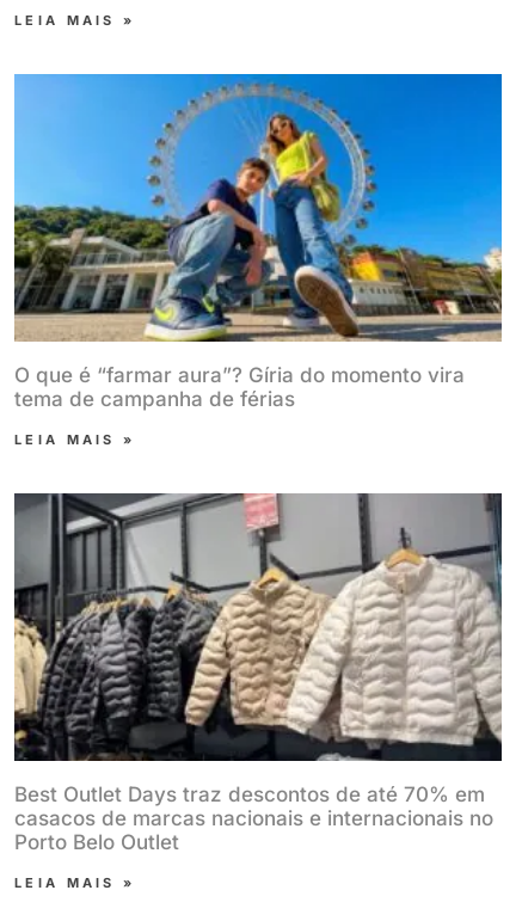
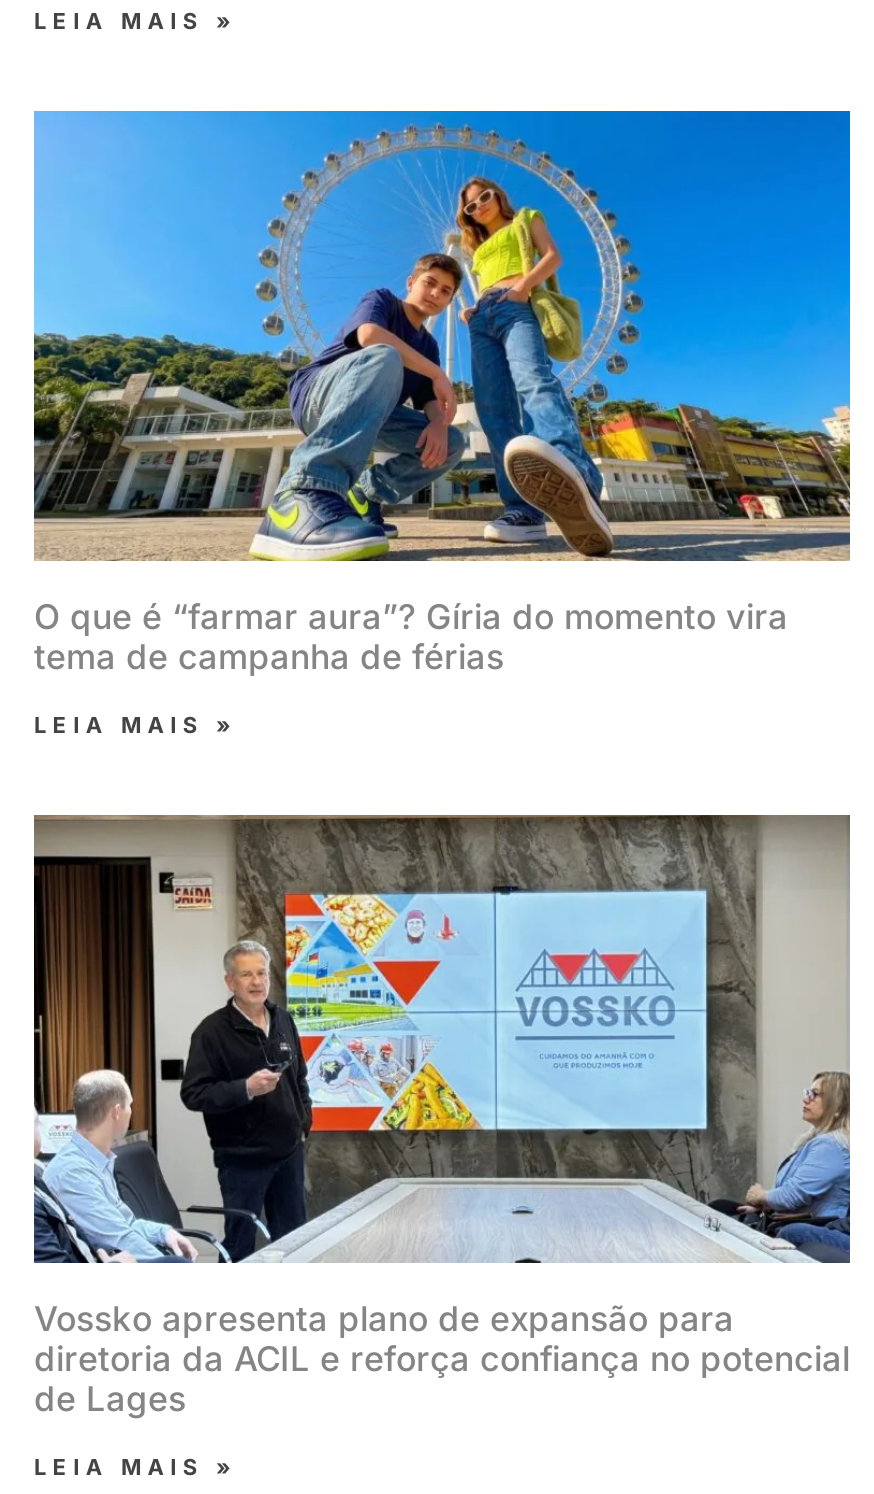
- [image]
- Best Outlet Days traz descontos de até 70% em
- casacos de marcas nacionais e internacionais no
- Porto Belo Outlet
+ [image]
+ Vossko apresenta plano de expansão para
+ diretoria da ACIL e reforça confiança no potencial
+ de Lages
